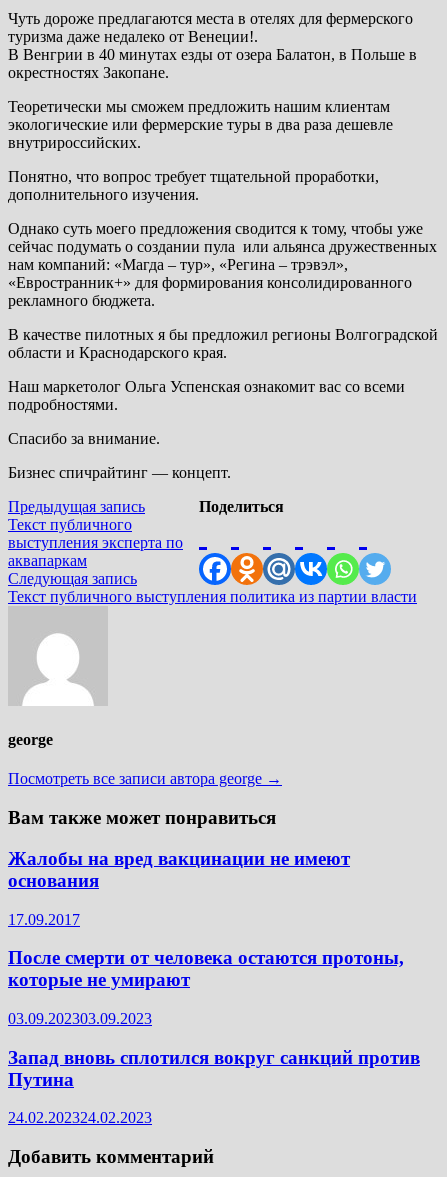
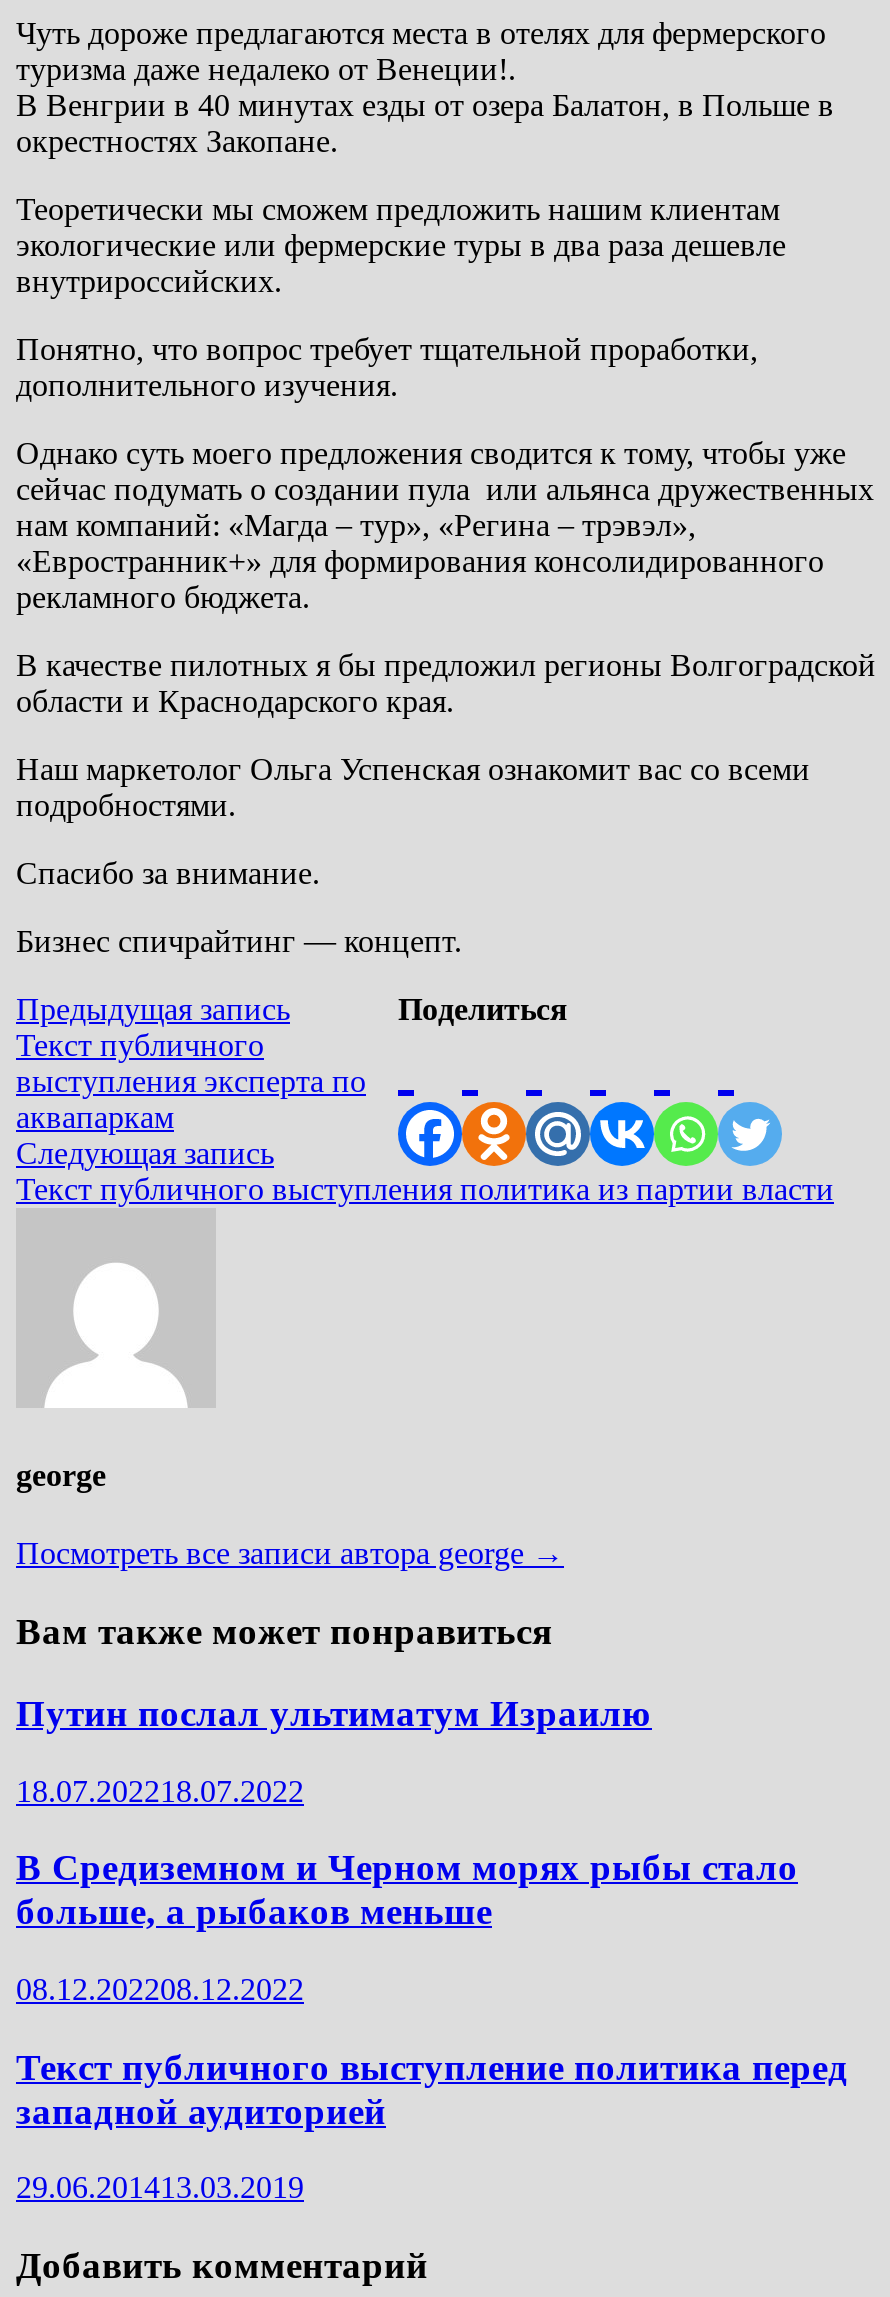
- Жалобы на вред вакцинации не имеют
- основания
+ Путин послал ультиматум Израилю

- 17.09.2017
+ 18.07.202218.07.2022

- После смерти от человека остаются протоны,
- которые не умирают
+ В Средиземном и Черном морях рыбы стало
+ больше, а рыбаков меньше

- 03.09.202303.09.2023
+ 08.12.202208.12.2022

- Запад вновь сплотился вокруг санкций против
- Путина
+ Текст публичного выступление политика перед
+ западной аудиторией

- 24.02.202324.02.2023
+ 29.06.201413.03.2019
